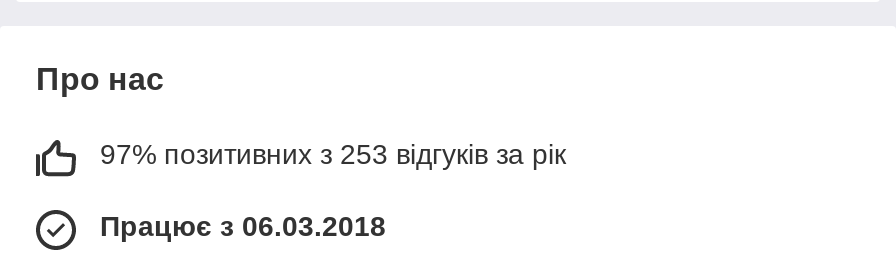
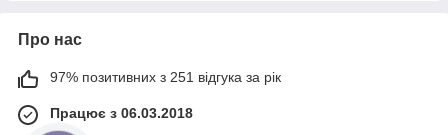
- 97% позитивних з 253 відгуків за рік
+ 97% позитивних з 251 відгука за рік
